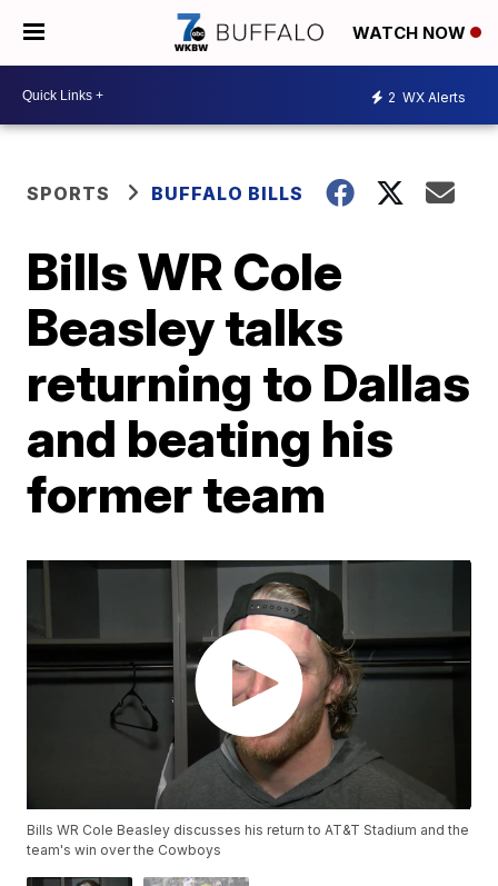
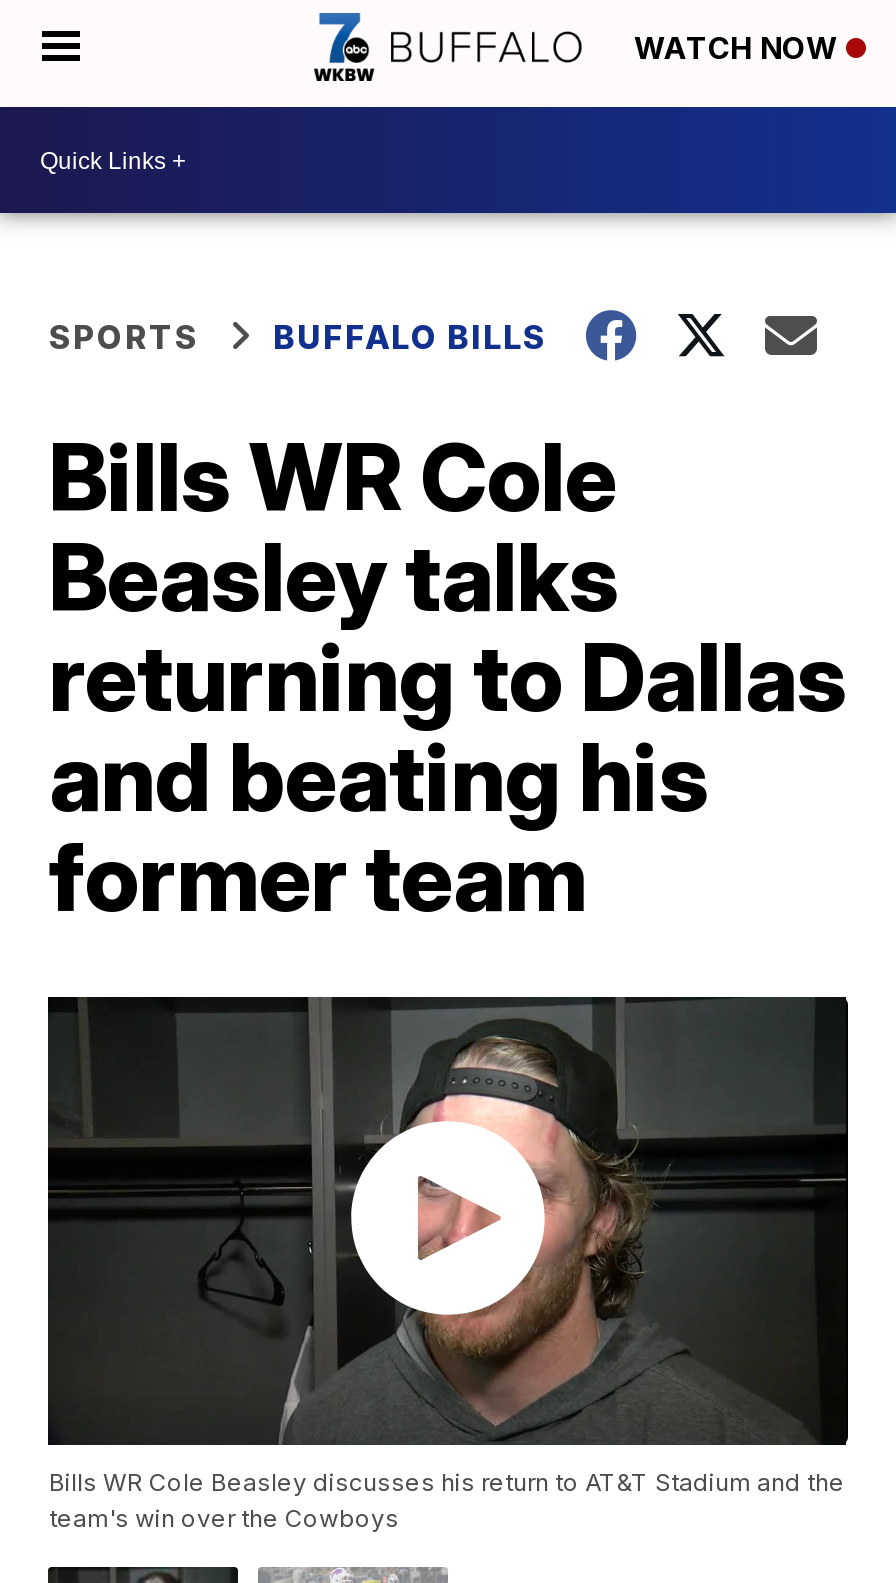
- 2 WX Alerts
